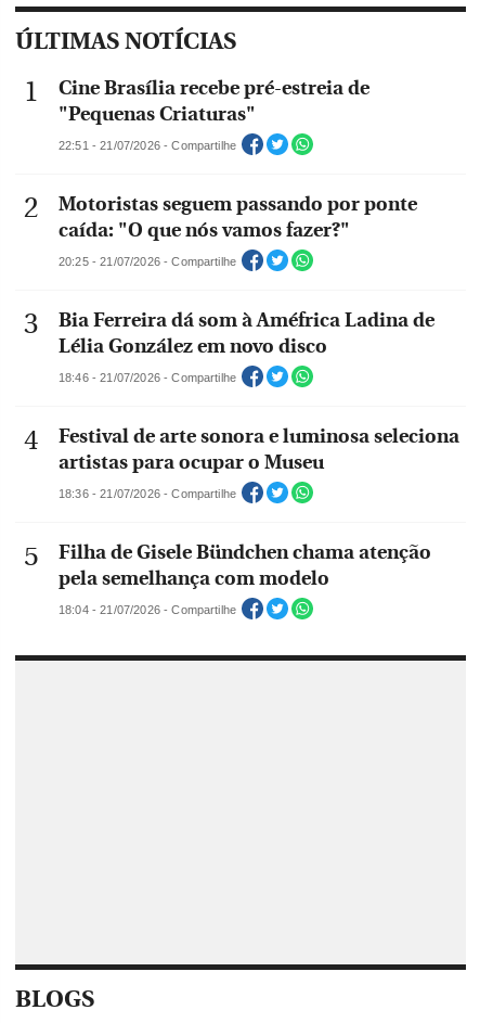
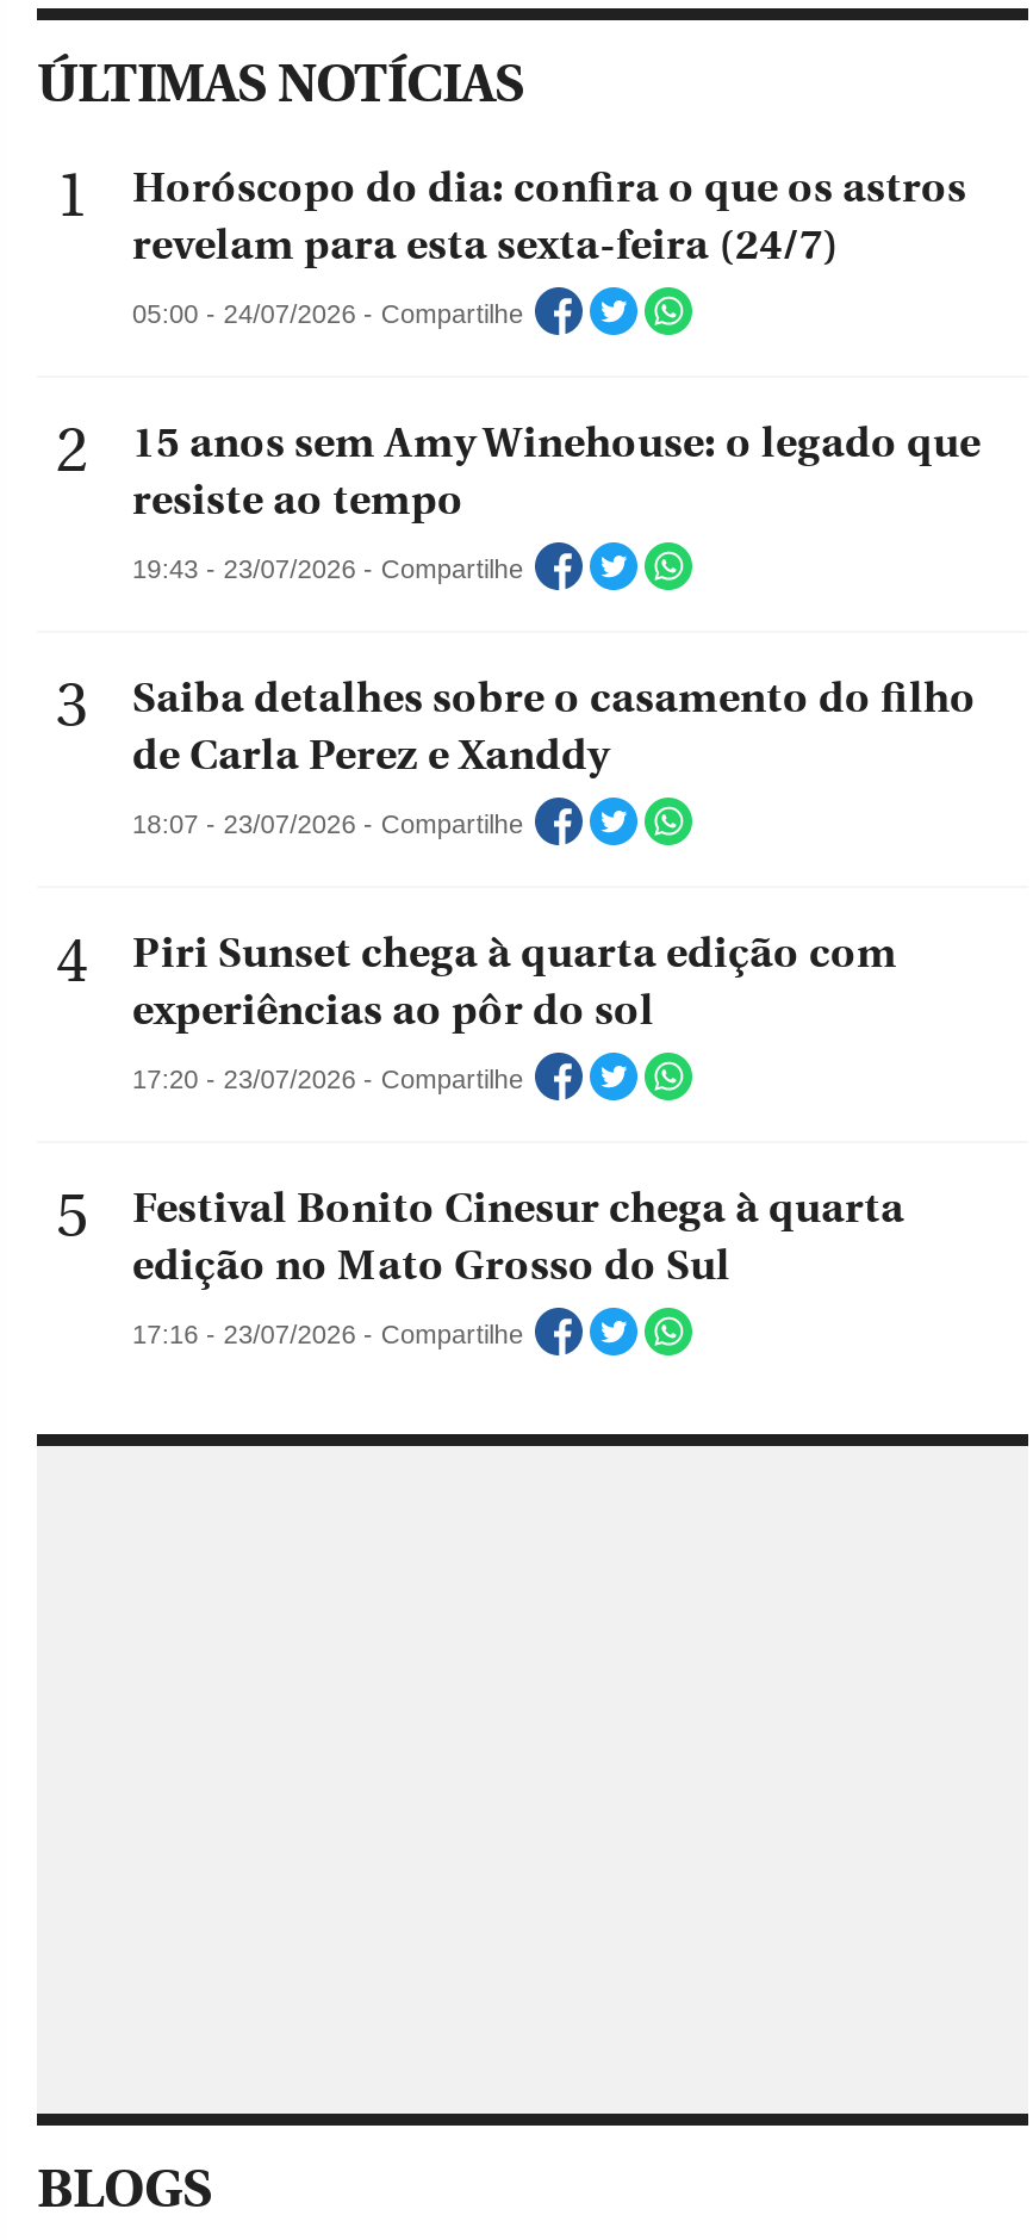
- Cine Brasília recebe pré-estreia de
- "Pequenas Criaturas"
+ Horóscopo do dia: confira o que os astros
+ revelam para esta sexta-feira (24/7)

- 22:51 - 21/07/2026 - Compartilhe
+ 05:00 - 24/07/2026 - Compartilhe

- Motoristas seguem passando por ponte
- caída: "O que nós vamos fazer?"
+ 15 anos sem Amy Winehouse: o legado que
+ resiste ao tempo

- 20:25 - 21/07/2026 - Compartilhe
+ 19:43 - 23/07/2026 - Compartilhe

- Bia Ferreira dá som à Améfrica Ladina de
- Lélia González em novo disco
+ Saiba detalhes sobre o casamento do filho
+ de Carla Perez e Xanddy

- 18:46 - 21/07/2026 - Compartilhe
+ 18:07 - 23/07/2026 - Compartilhe

- Festival de arte sonora e luminosa seleciona
- artistas para ocupar o Museu
+ Piri Sunset chega à quarta edição com
+ experiências ao pôr do sol

- 18:36 - 21/07/2026 - Compartilhe
+ 17:20 - 23/07/2026 - Compartilhe

- Filha de Gisele Bündchen chama atenção
- pela semelhança com modelo
+ Festival Bonito Cinesur chega à quarta
+ edição no Mato Grosso do Sul

- 18:04 - 21/07/2026 - Compartilhe
+ 17:16 - 23/07/2026 - Compartilhe
